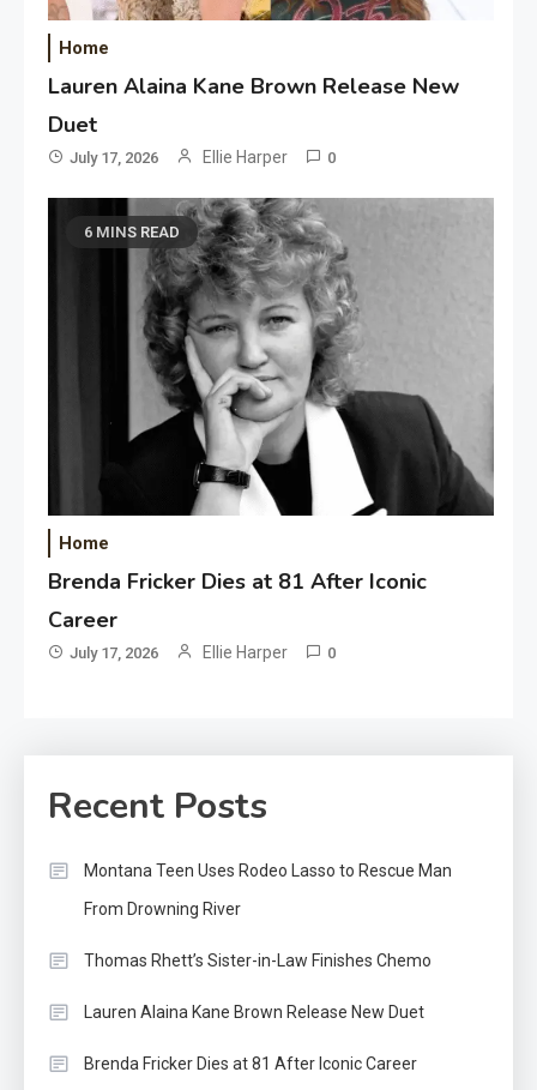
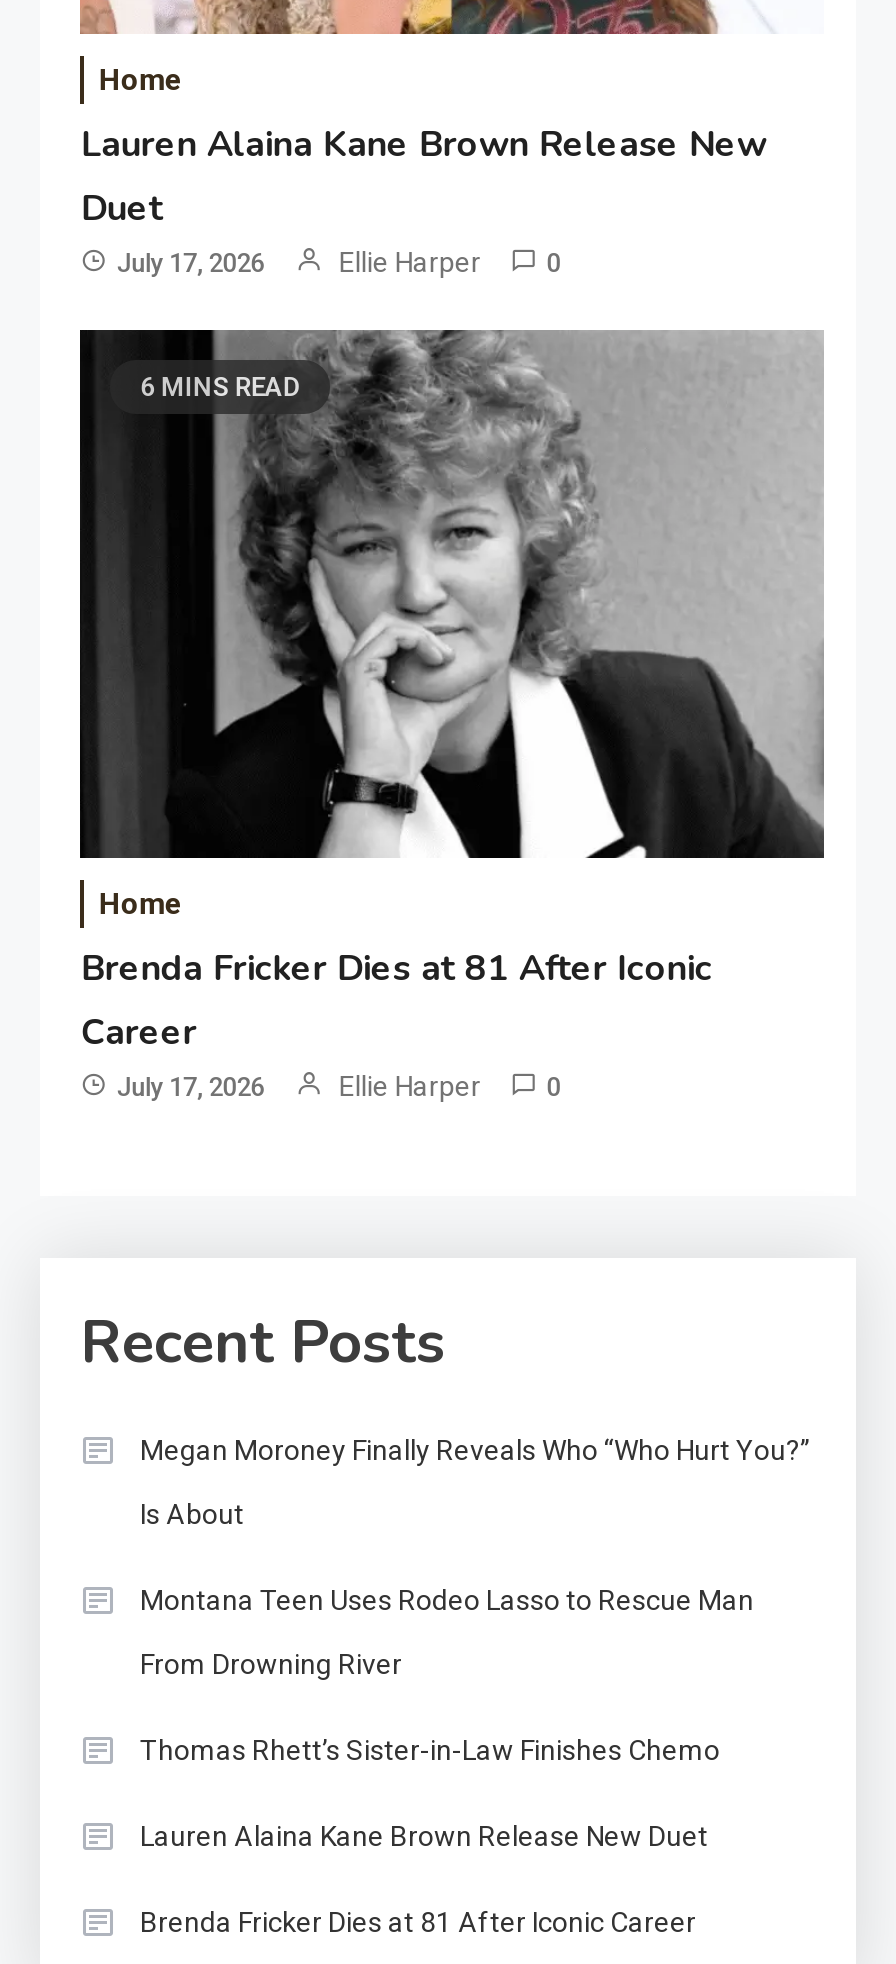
+ Megan Moroney Finally Reveals Who “Who Hurt You?”
+ Is About
